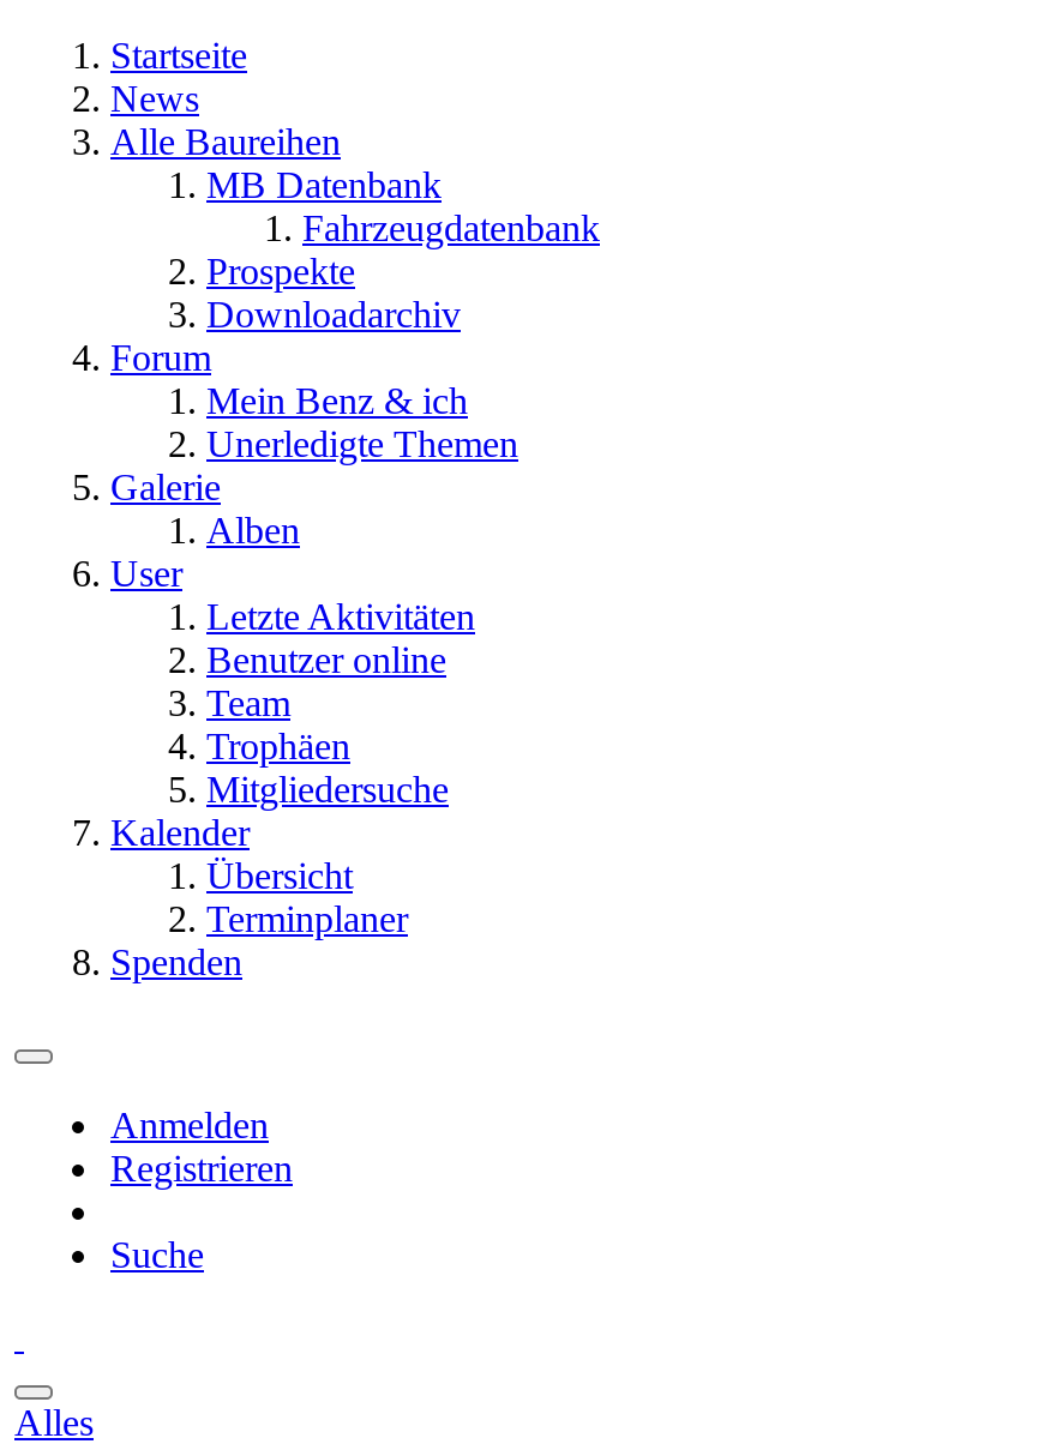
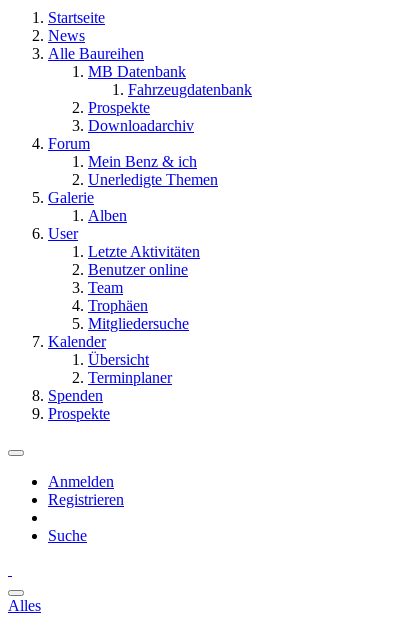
+ Prospekte
